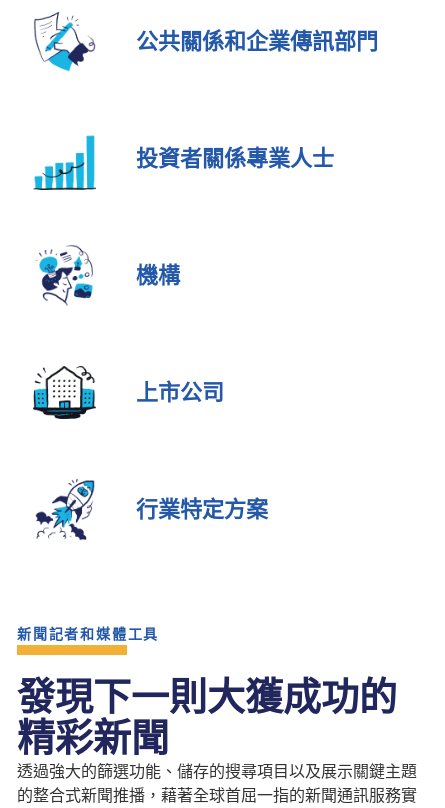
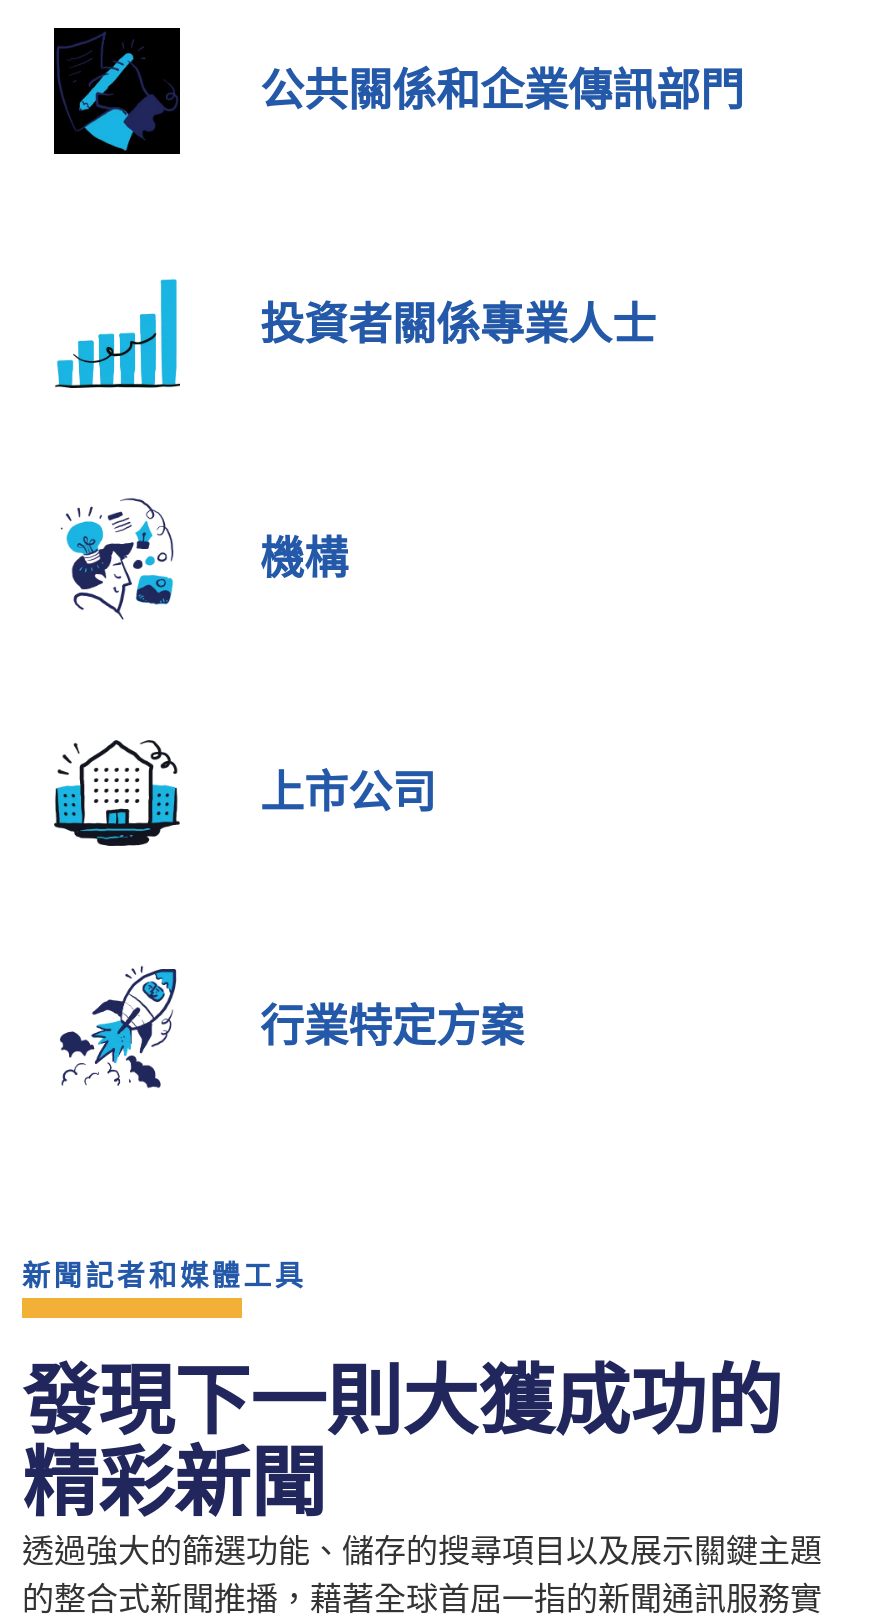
- [image]
+ [image]
